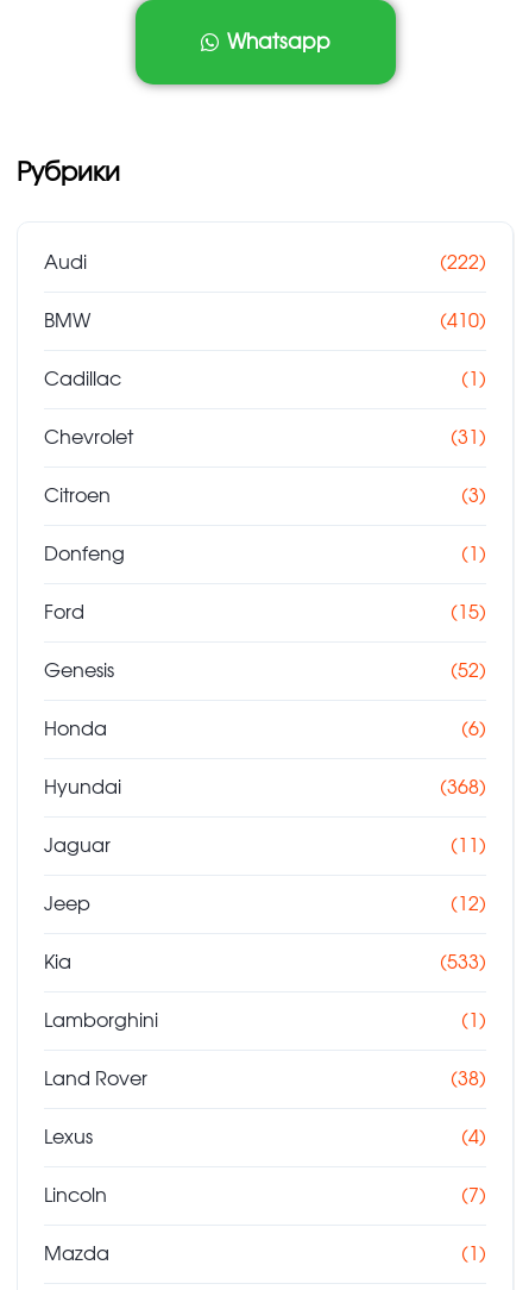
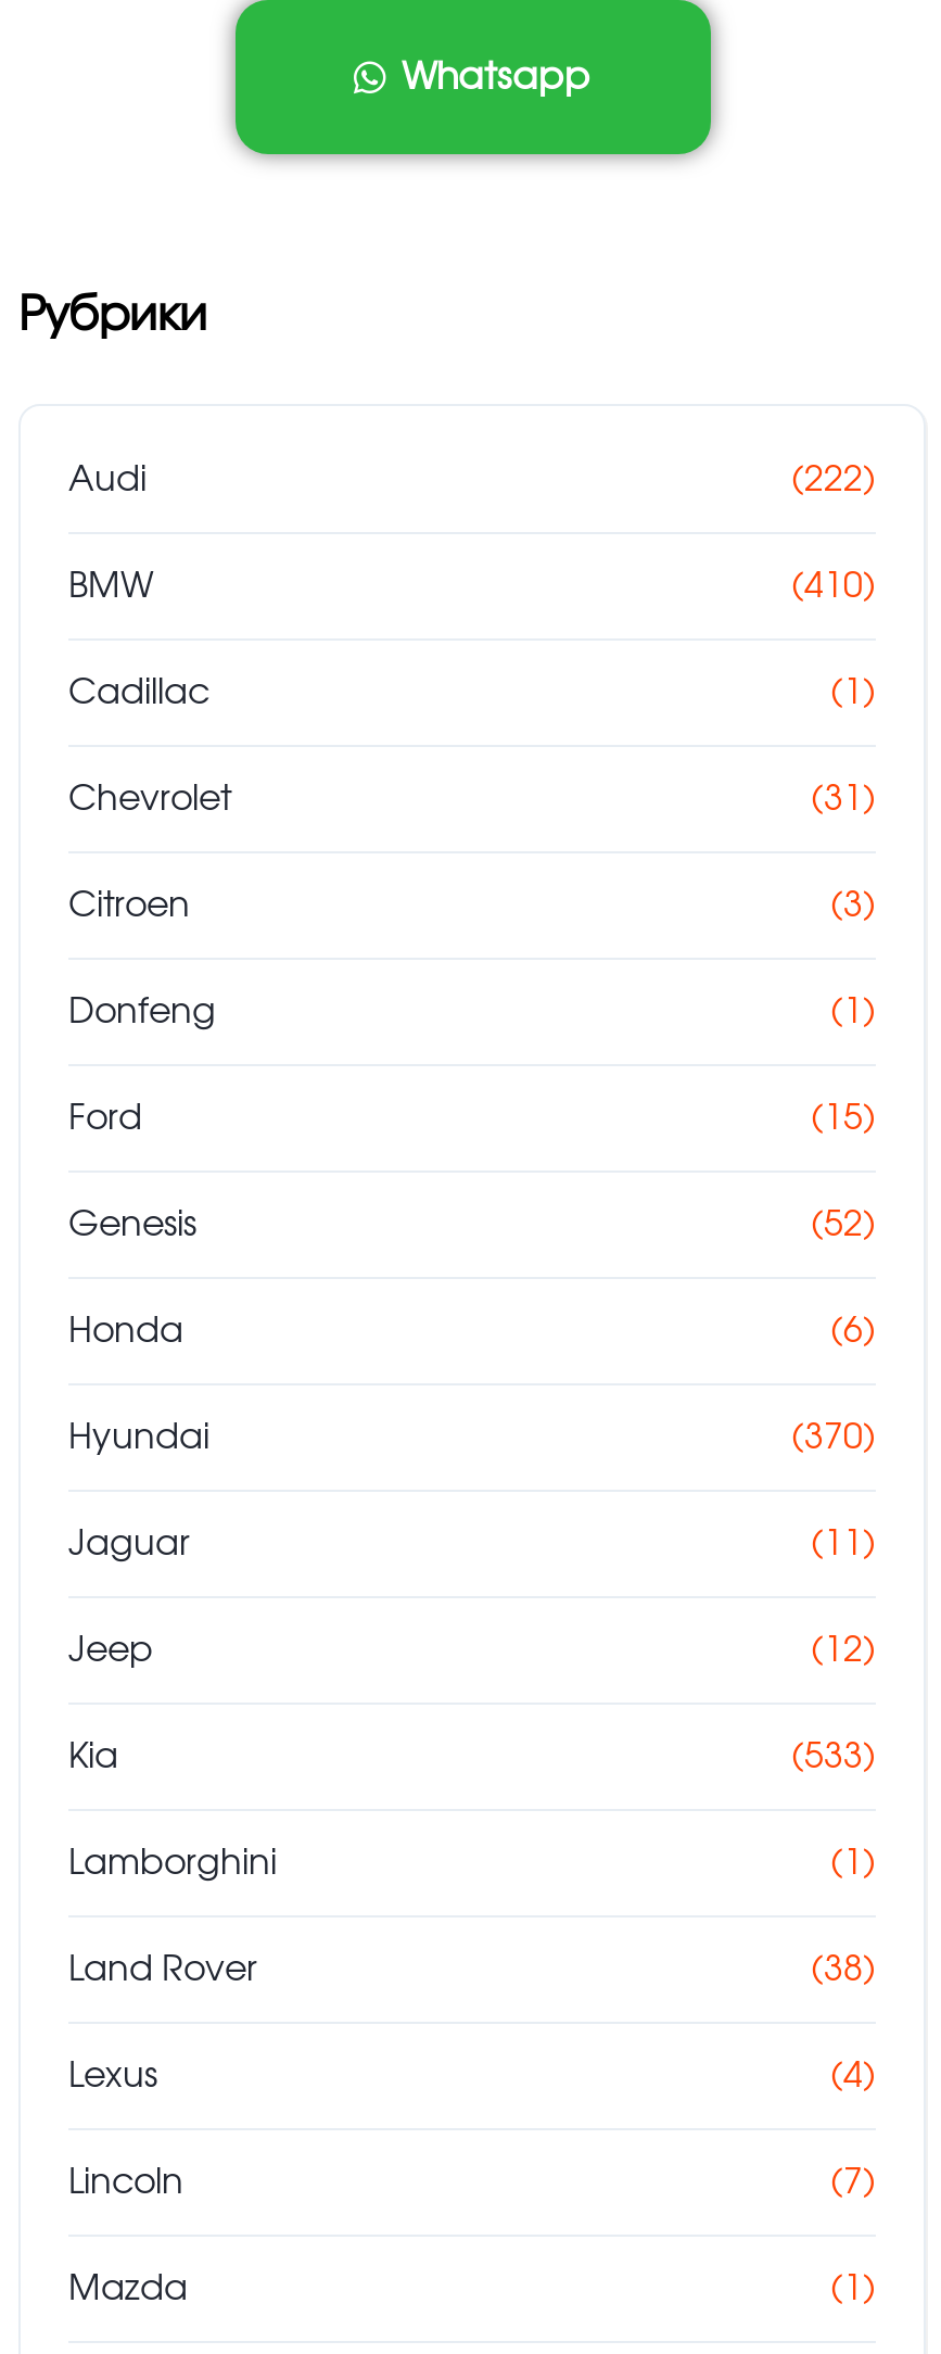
- (368)
+ (370)
